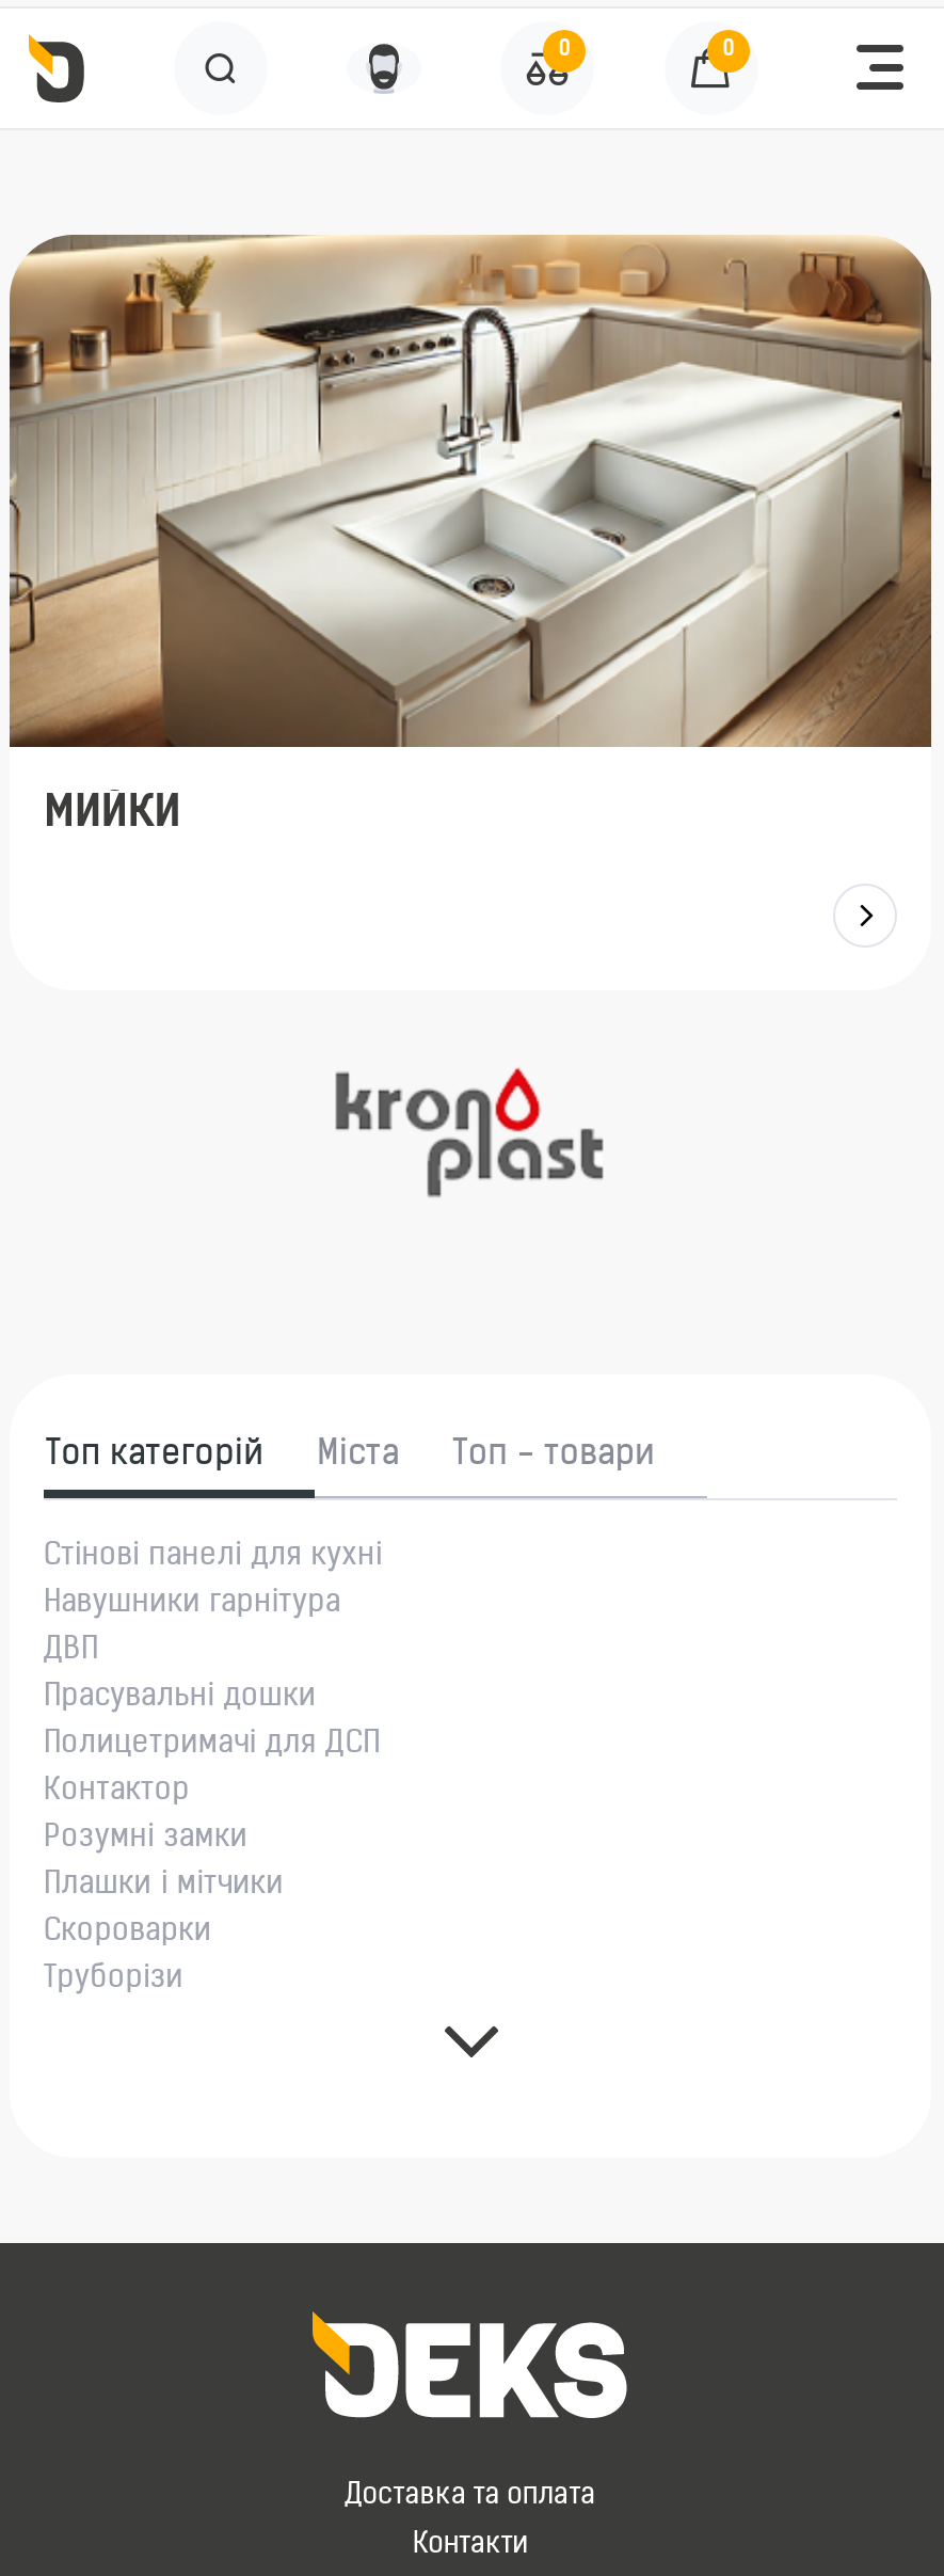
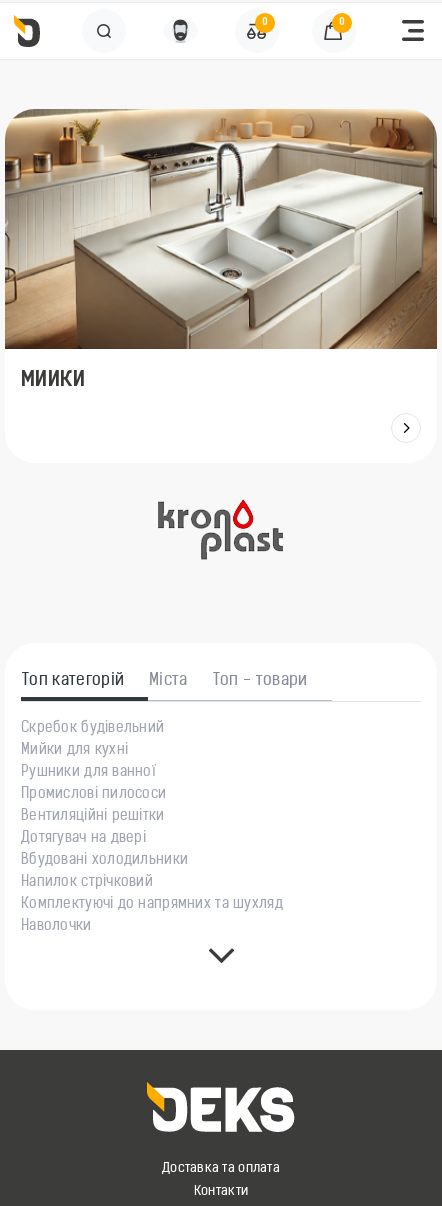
- Стінові панелі для кухні
+ Скребок будівельний

- Навушники гарнітура
+ Мийки для кухні

- ДВП
+ Рушники для ванної

- Прасувальні дошки
+ Промислові пилососи

- Полицетримачі для ДСП
+ Вентиляційні решітки

- Контактор
+ Дотягувач на двері

- Розумні замки
+ Вбудовані холодильники

- Плашки і мітчики
+ Напилок стрічковий

- Скороварки
+ Комплектуючі до напрямних та шухляд

- Труборізи
+ Наволочки
